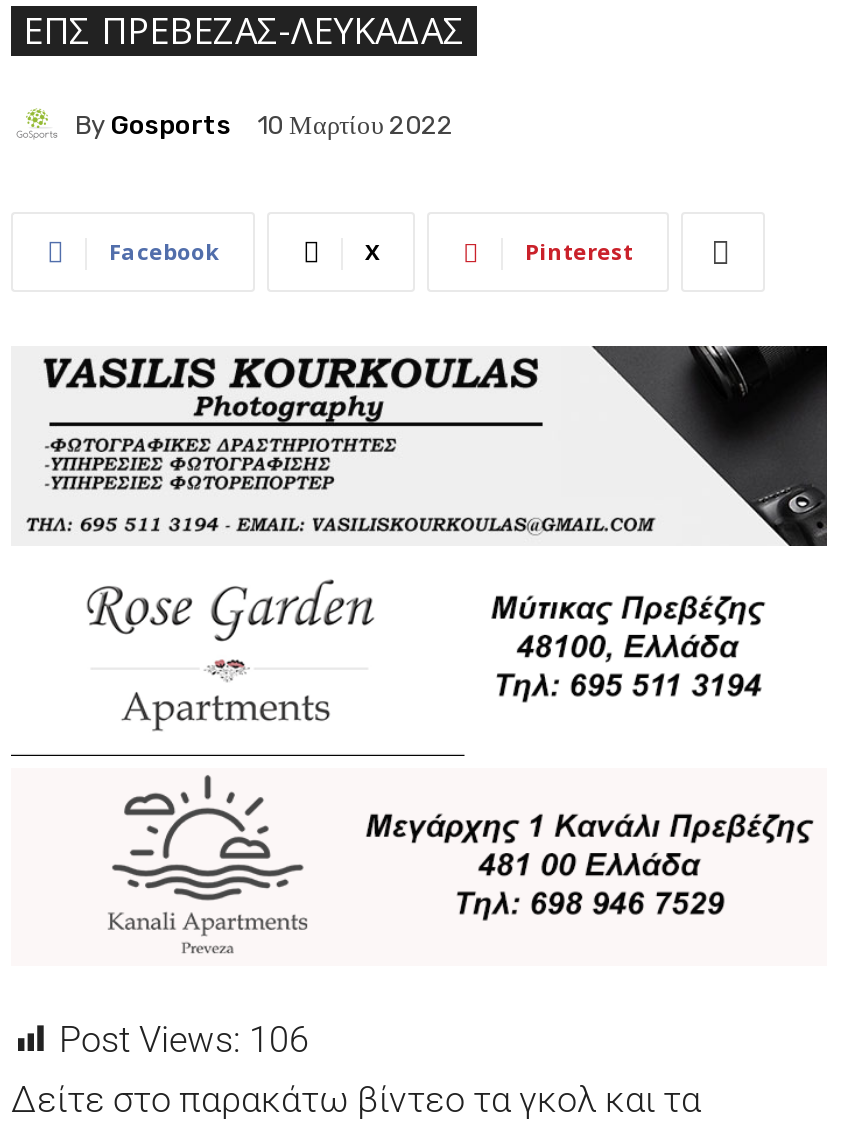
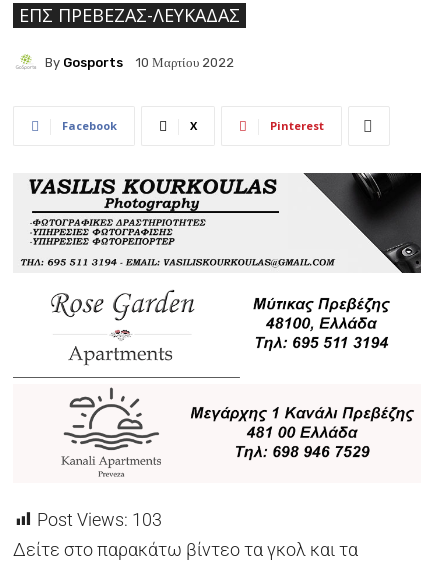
- Post Views: 106
+ Post Views: 103
